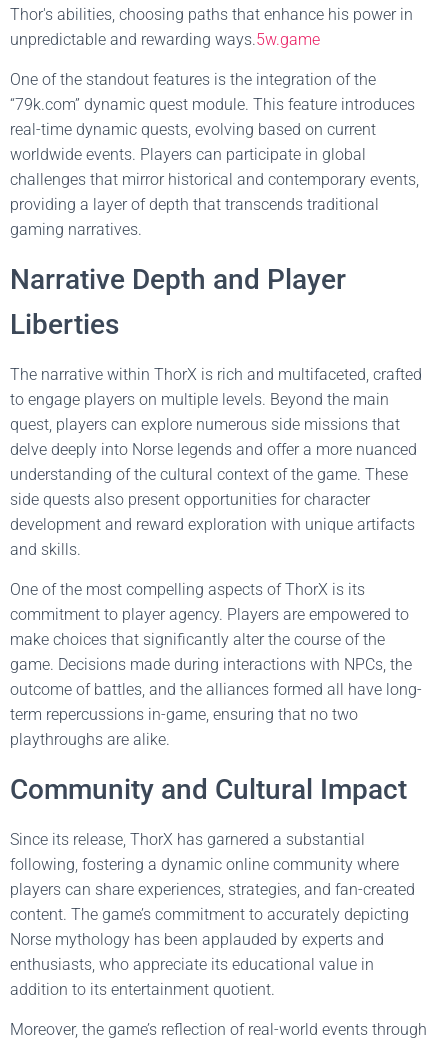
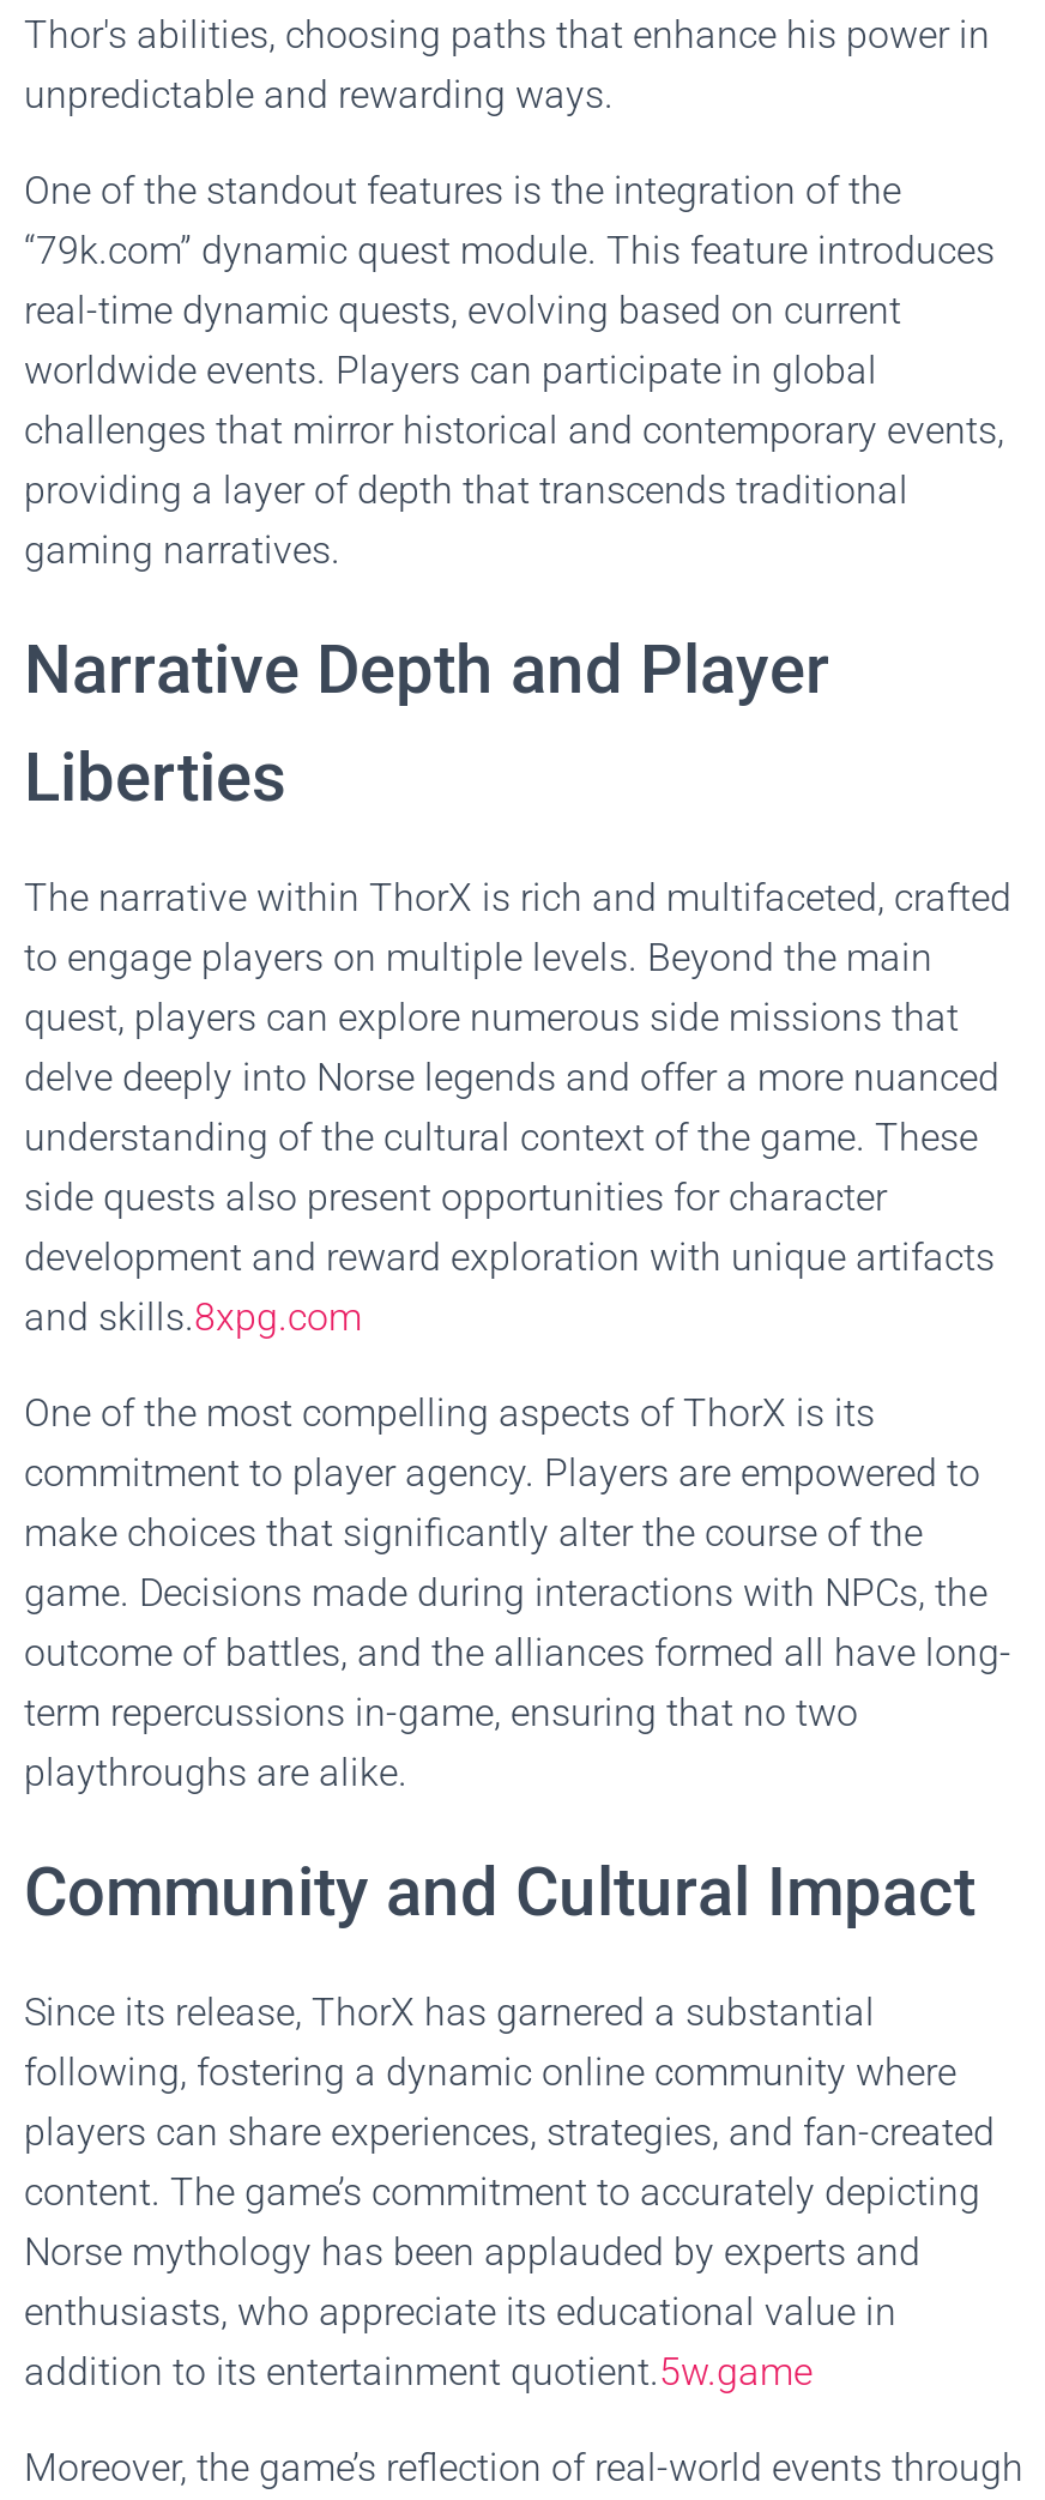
- unpredictable and rewarding ways.5w.game
+ unpredictable and rewarding ways.

- and skills.
+ and skills.8xpg.com

- addition to its entertainment quotient.
+ addition to its entertainment quotient.5w.game
